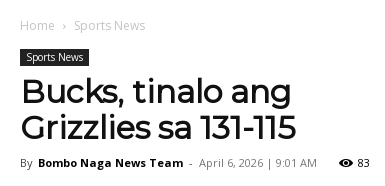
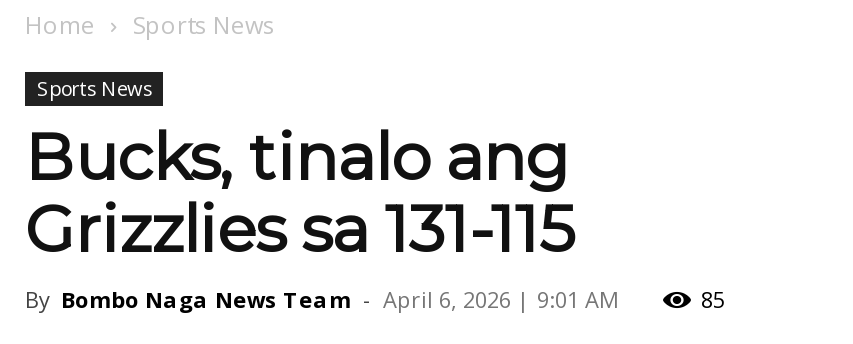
- 83
+ 85
